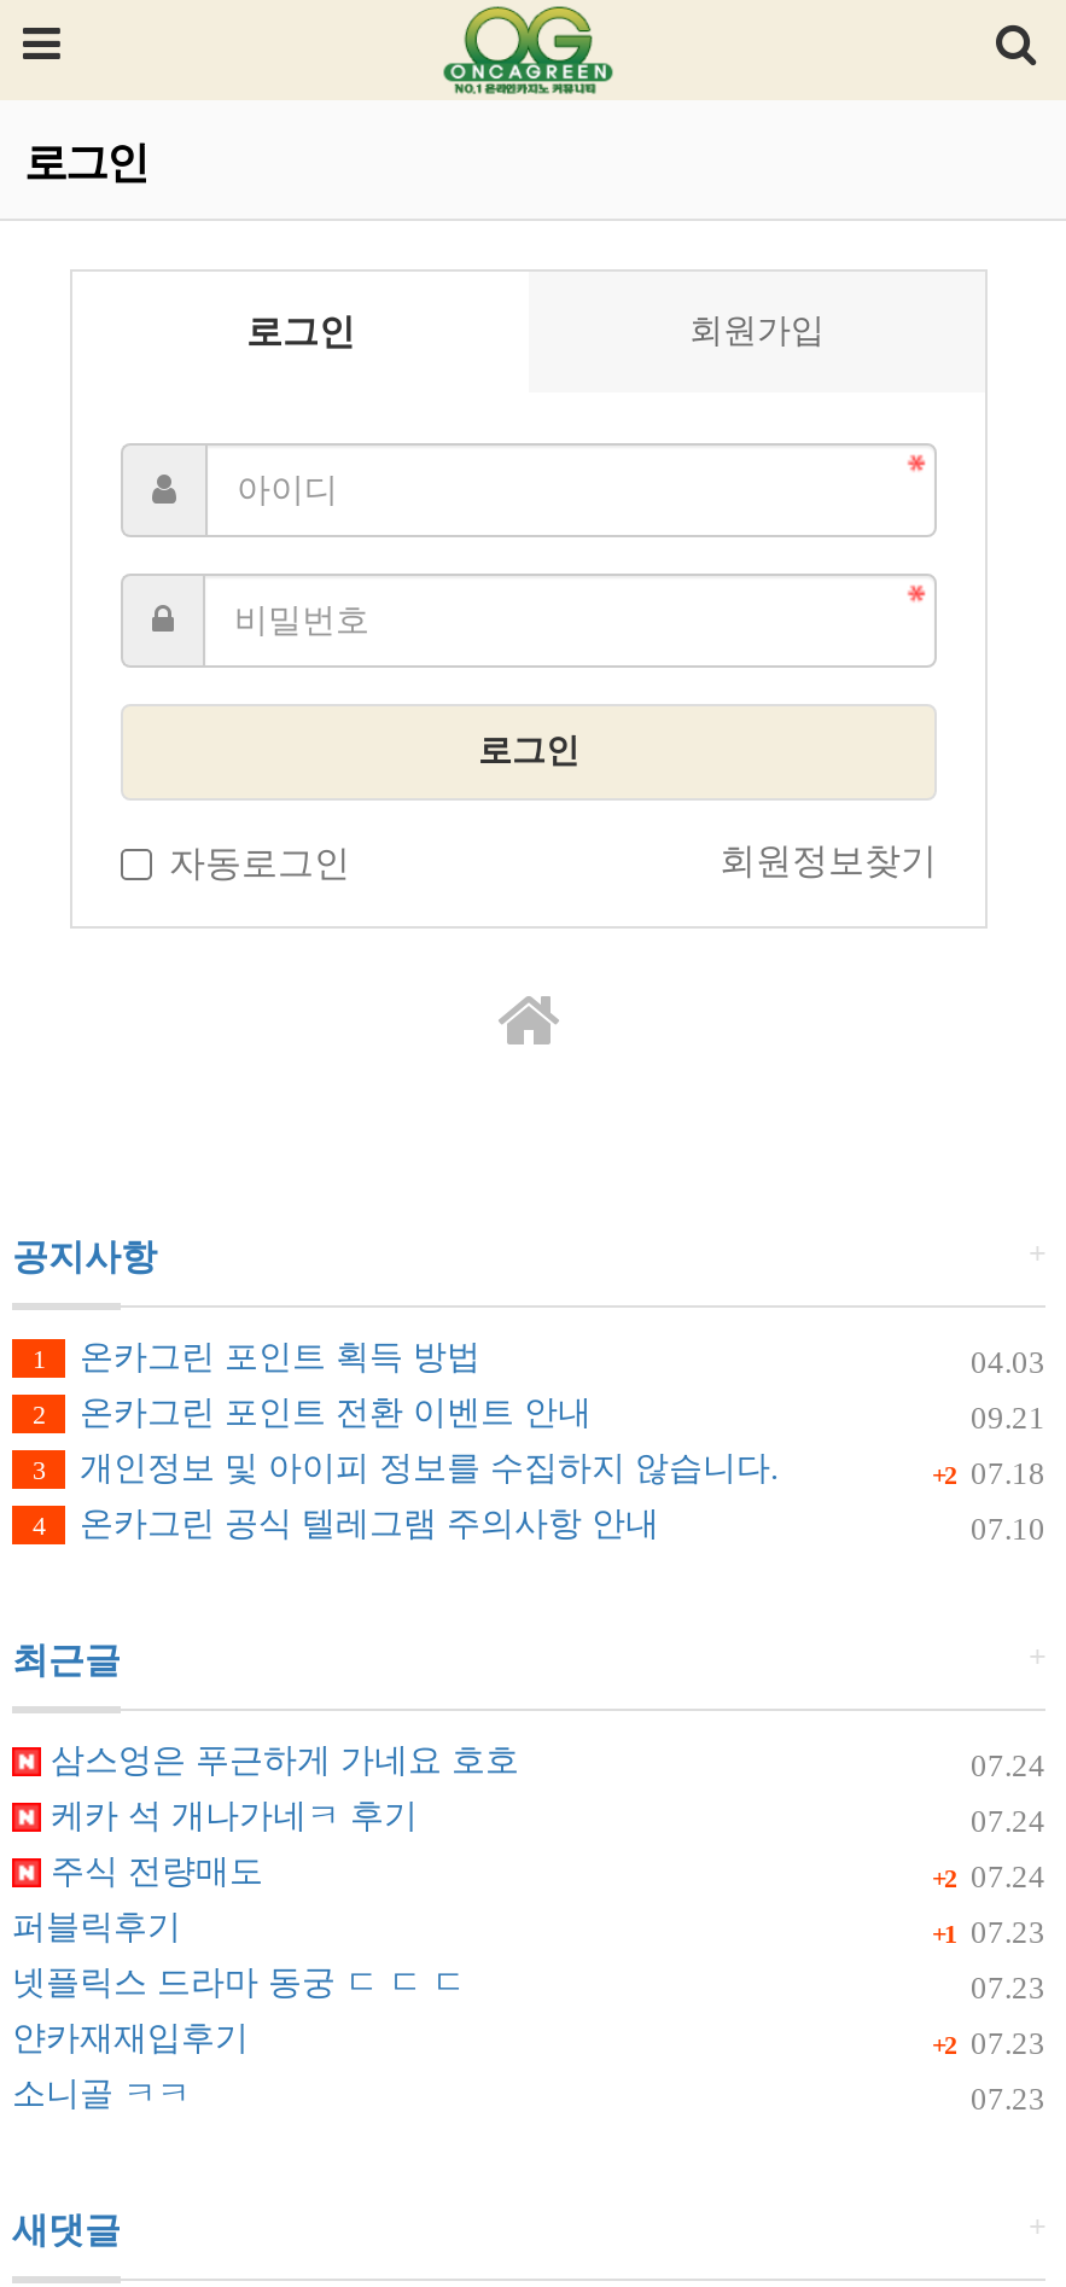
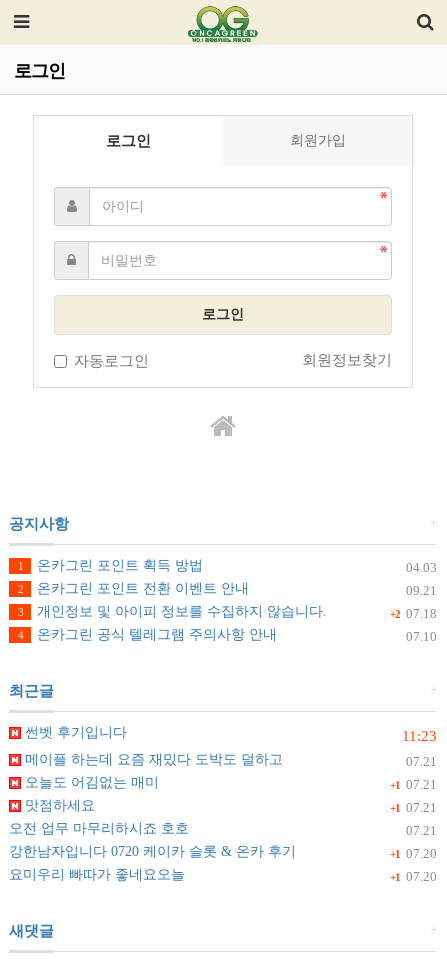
- 07.24
- 삼스엉은 푸근하게 가네요 호호
+ 11:23
+ 썬벳 후기입니다

- 07.24
- 케카 석 개나가네ㅋ 후기
+ 07.21
+ 메이플 하는데 요즘 재밌다 도박도 덜하고

- +2 07.24
- 주식 전량매도
+ +1 07.21
+ 오늘도 어김없는 매미

- +1 07.23
- 퍼블릭후기
+ +1 07.21
+ 맛점하세요

- 07.23
- 넷플릭스 드라마 동궁 ㄷ ㄷ ㄷ
+ 07.21
+ 오전 업무 마무리하시죠 호호

- +2 07.23
- 얀카재재입후기
+ +1 07.20
+ 강한남자입니다 0720 케이카 슬롯 & 온카 후기

- 07.23
- 소니골 ㅋㅋ
+ +1 07.20
+ 요미우리 빠따가 좋네요오늘
